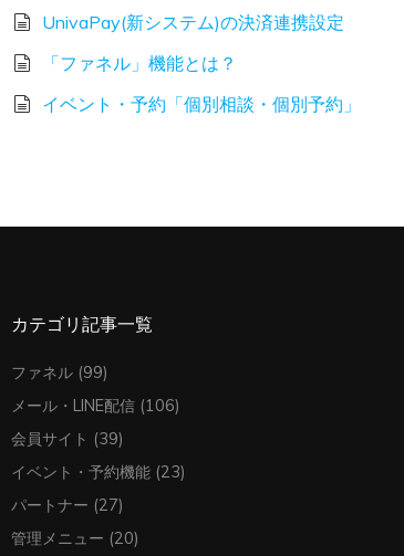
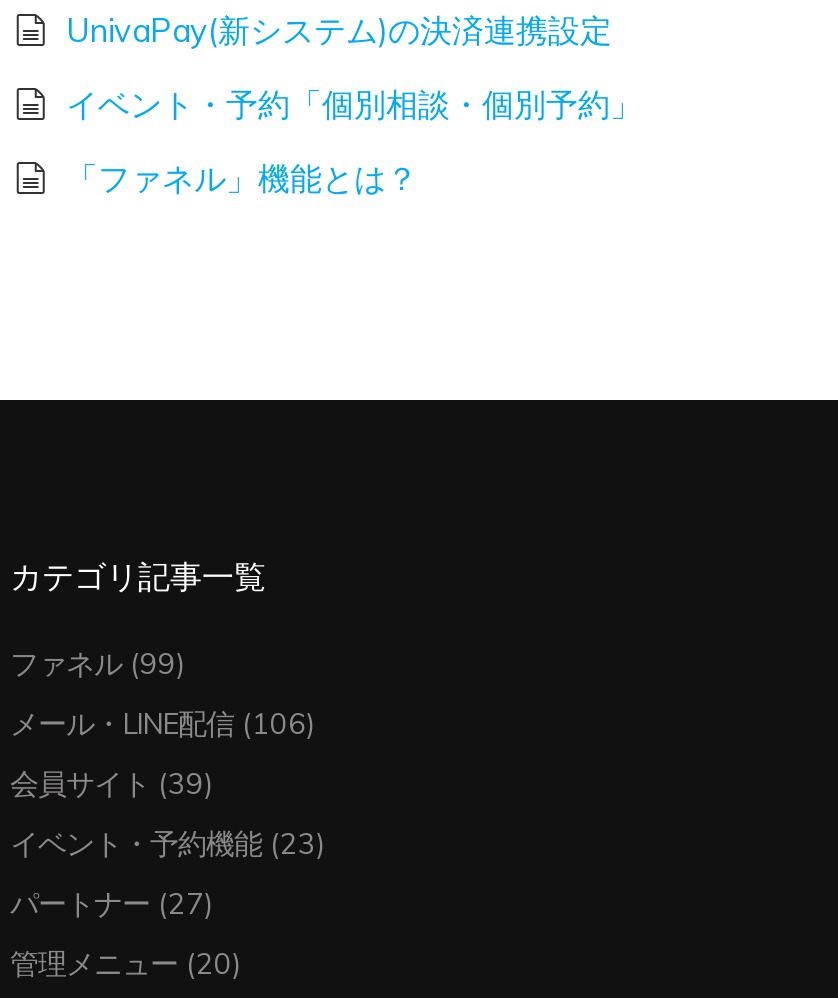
moved down: 「ファネル」機能とは？

moved up: イベント・予約「個別相談・個別予約」
